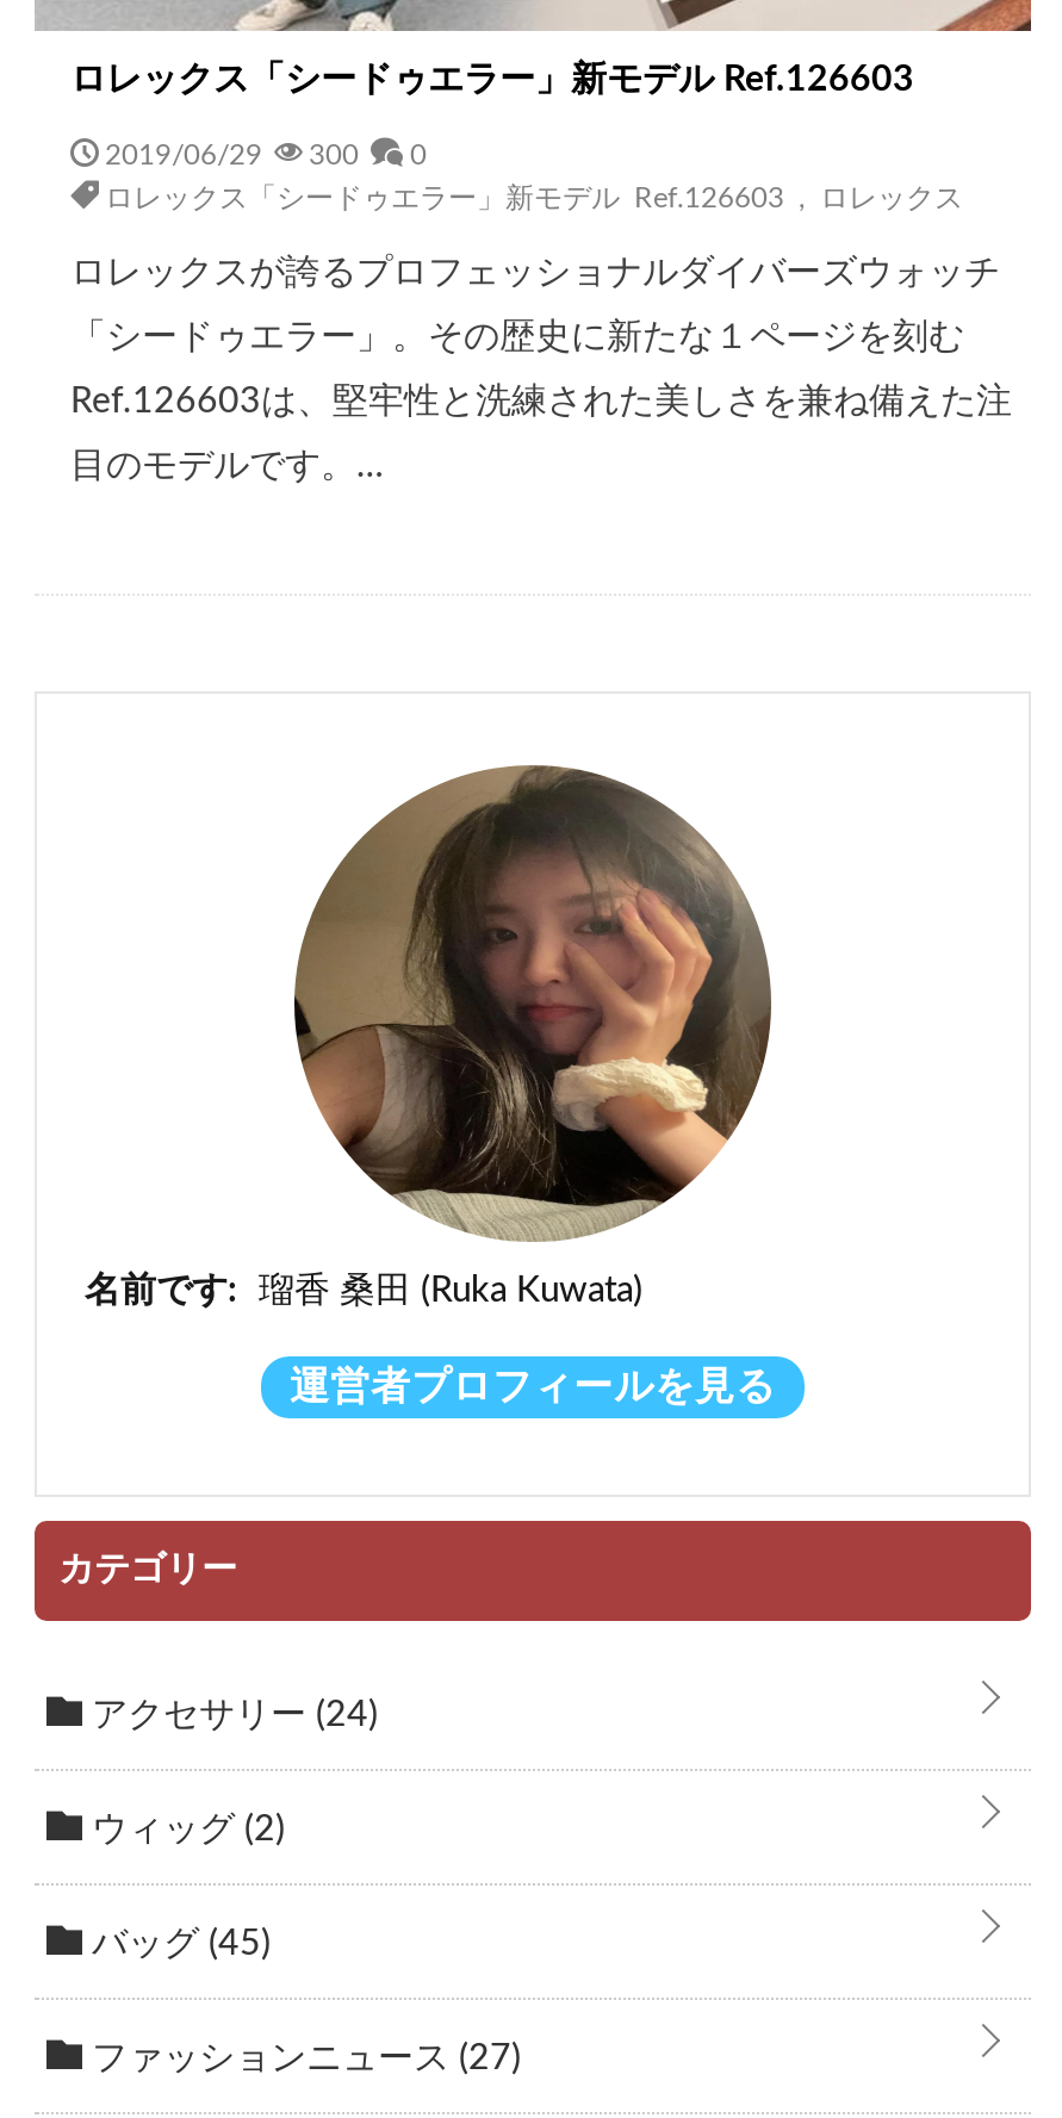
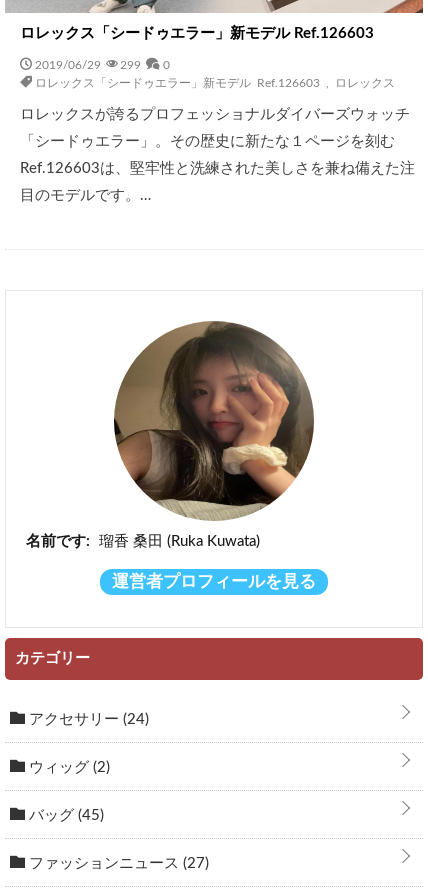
- 2019/06/29 300 0
+ 2019/06/29 299 0
